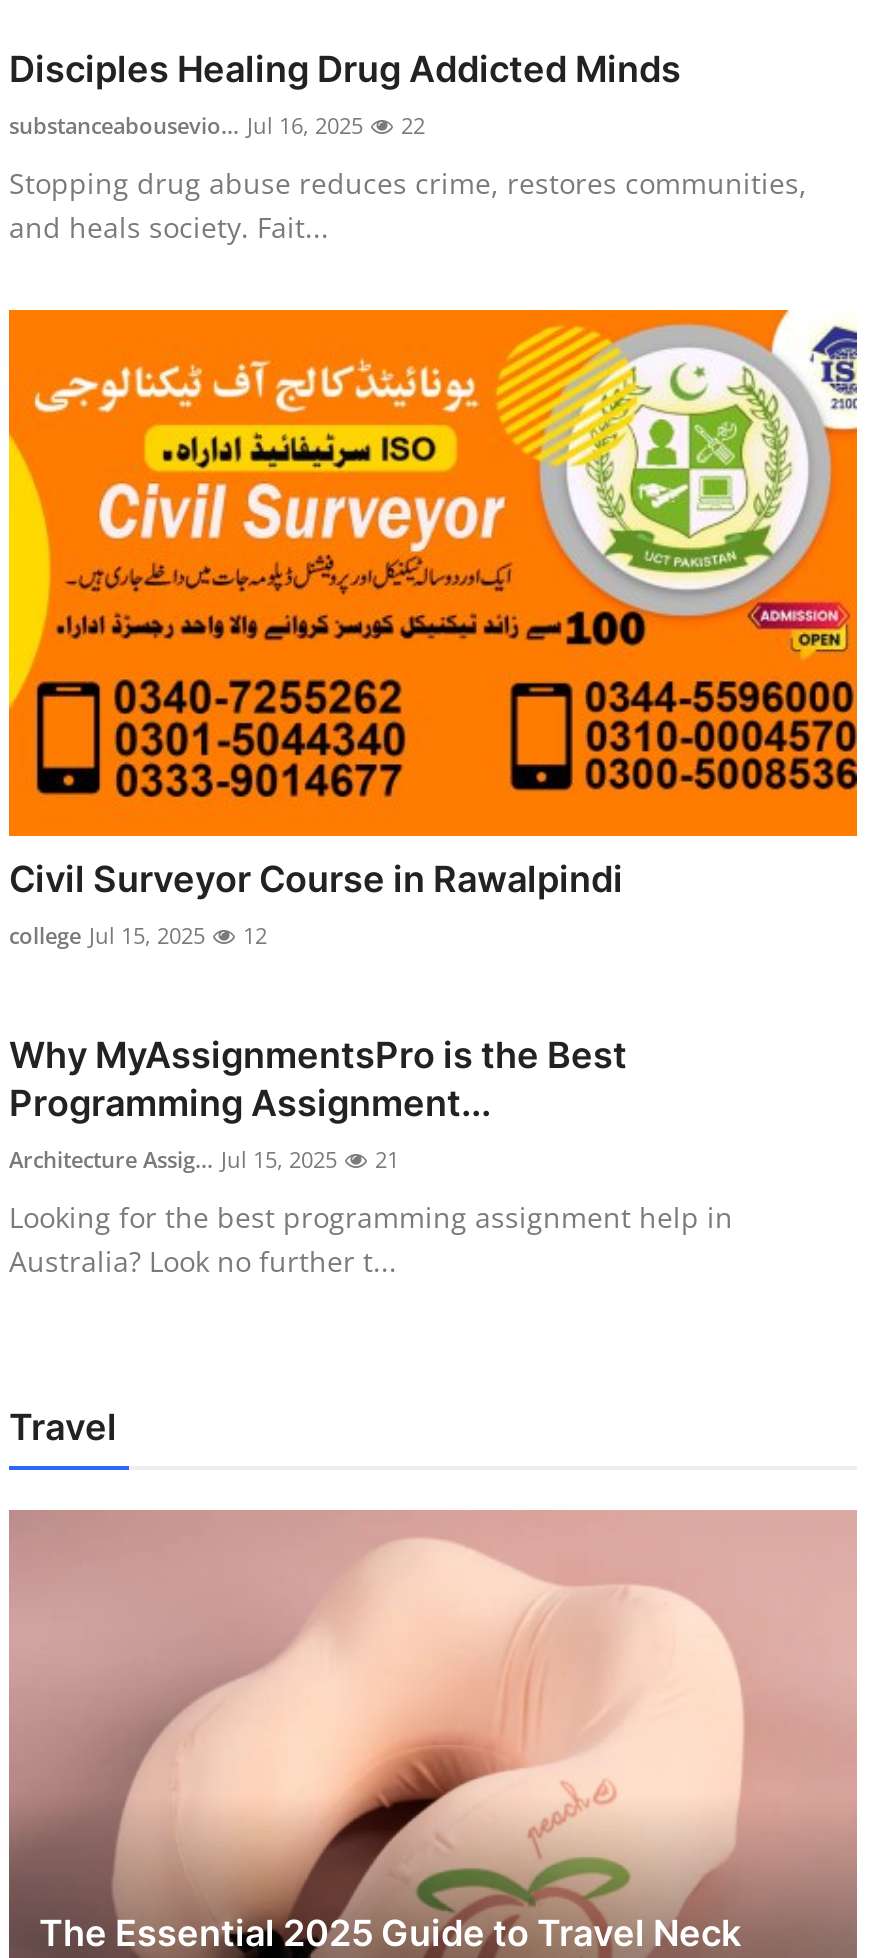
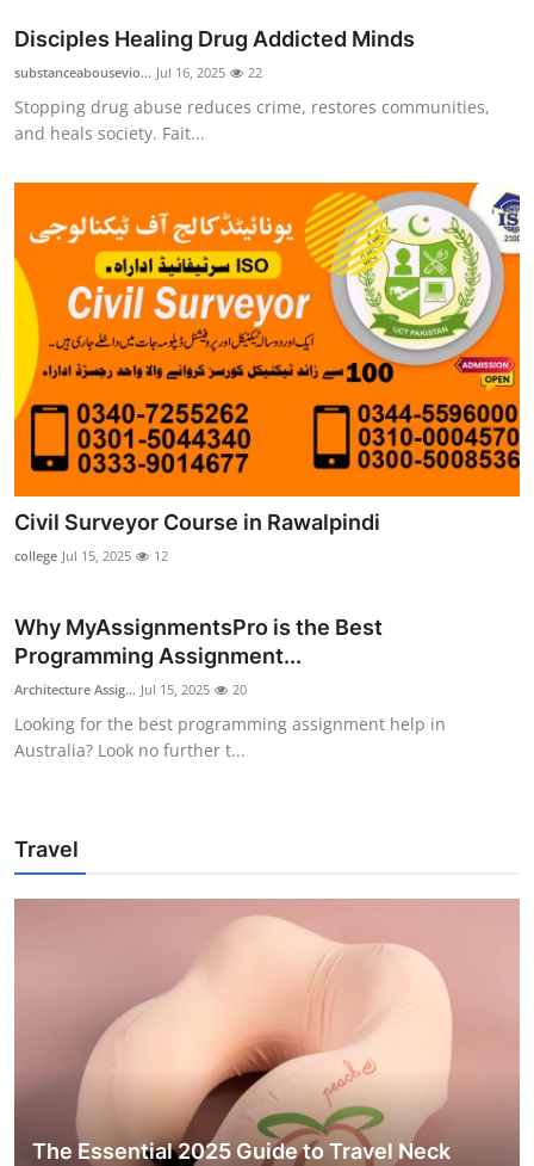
- Architecture Assig... Jul 15, 2025 21
+ Architecture Assig... Jul 15, 2025 20
